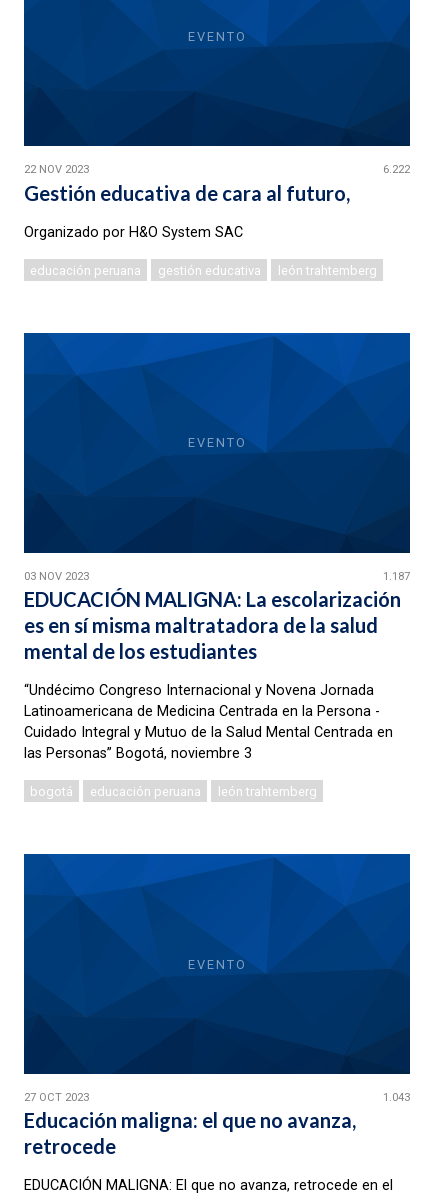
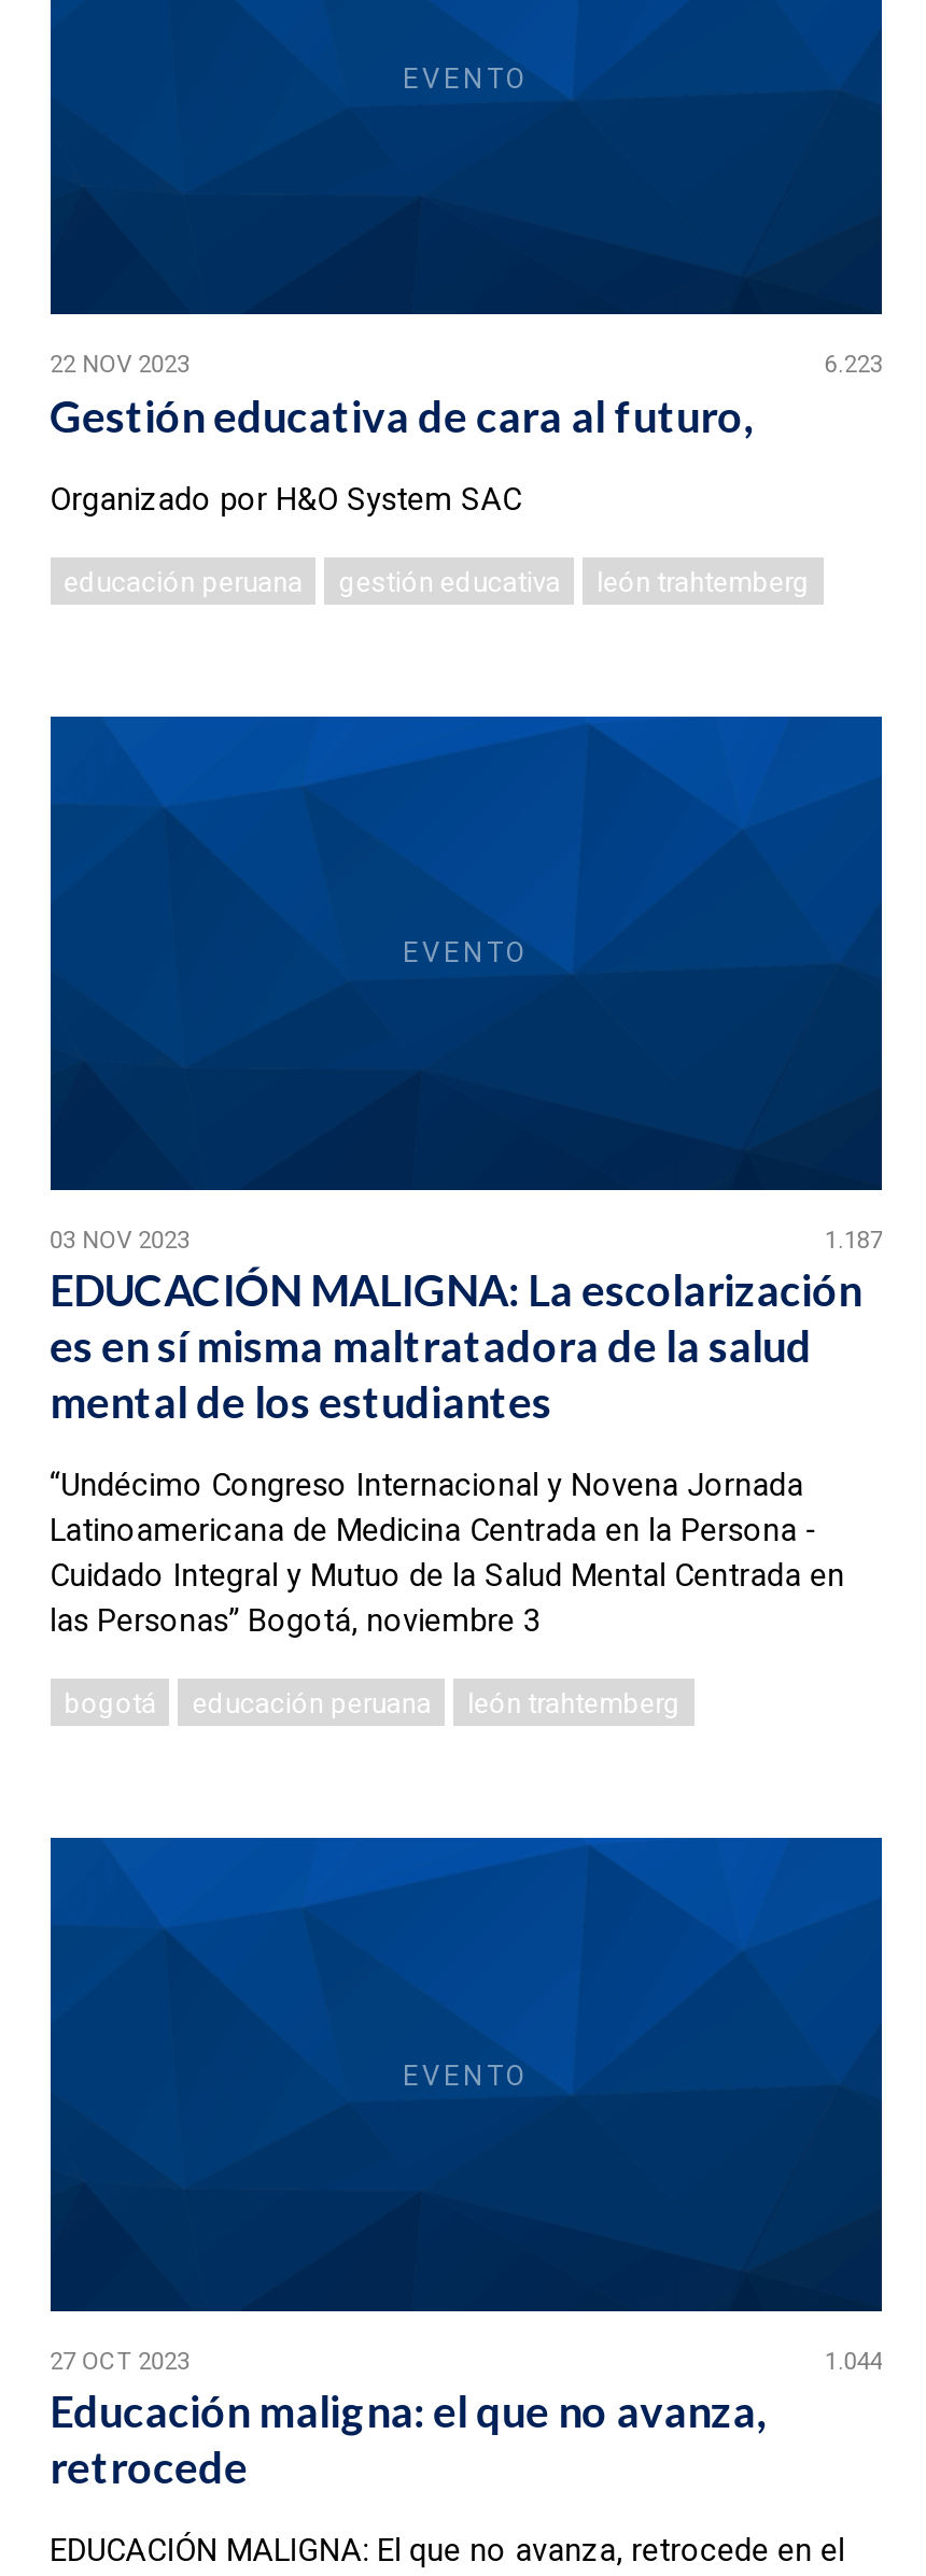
- 6.222
+ 6.223

- 1.043
+ 1.044
